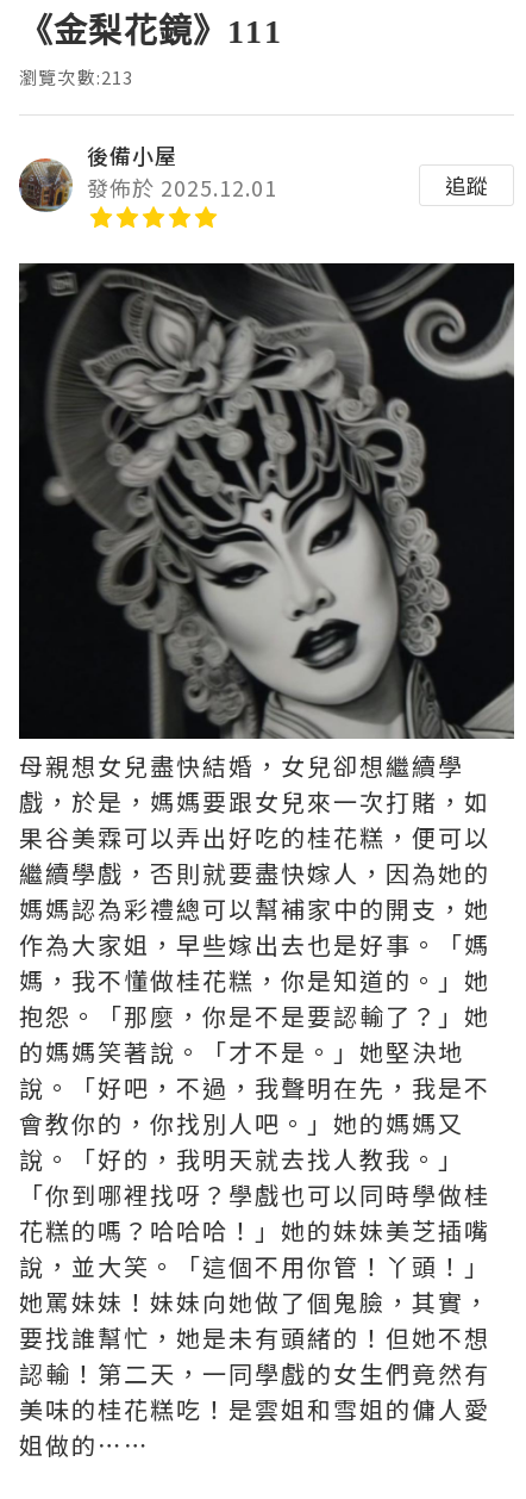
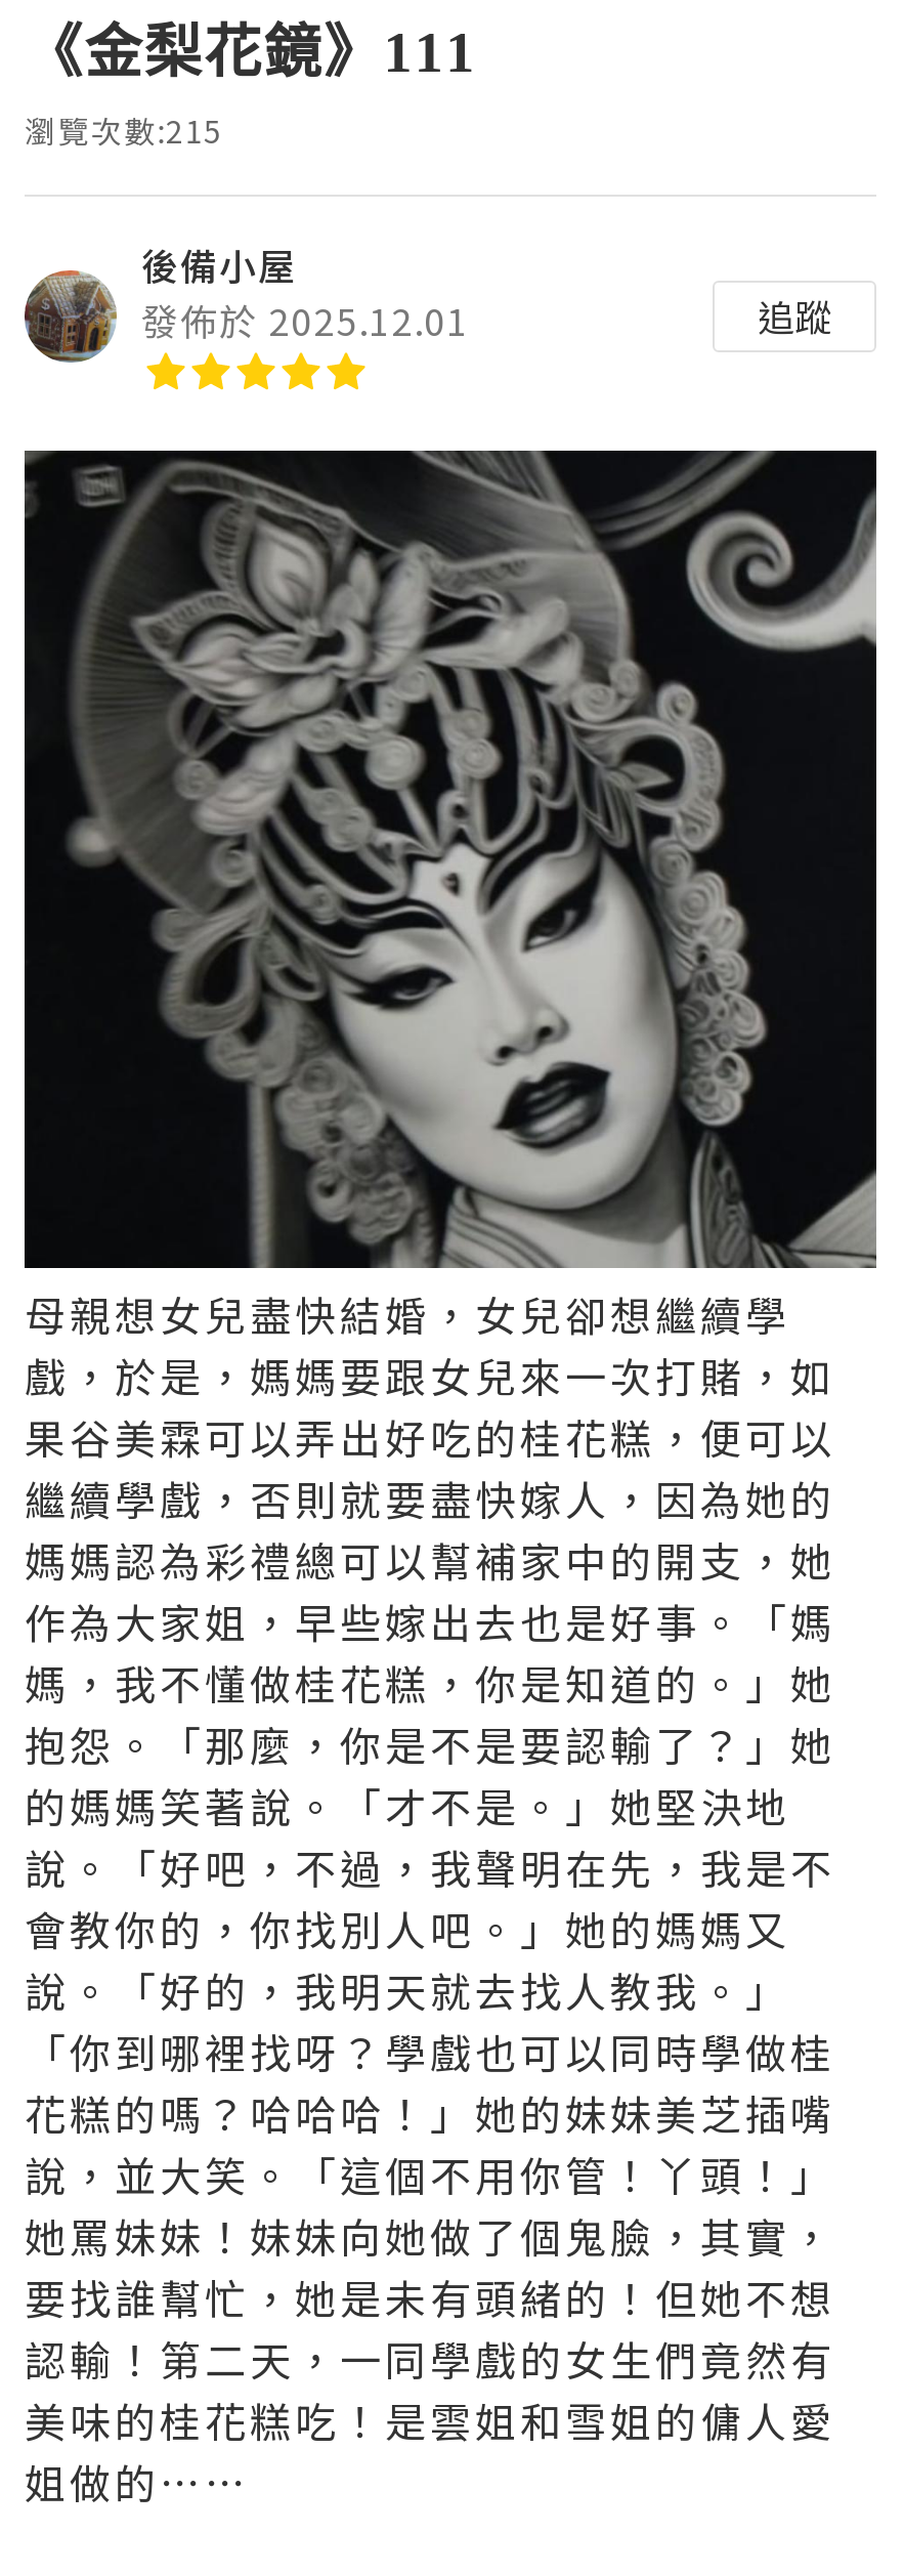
- 瀏覽次數:213
+ 瀏覽次數:215
